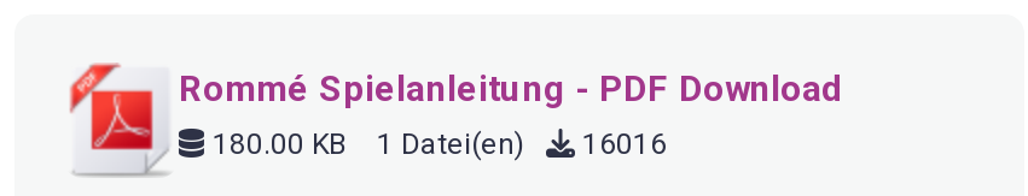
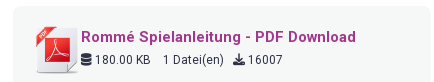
- 180.00 KB 1 Datei(en) 16016
+ 180.00 KB 1 Datei(en) 16007
